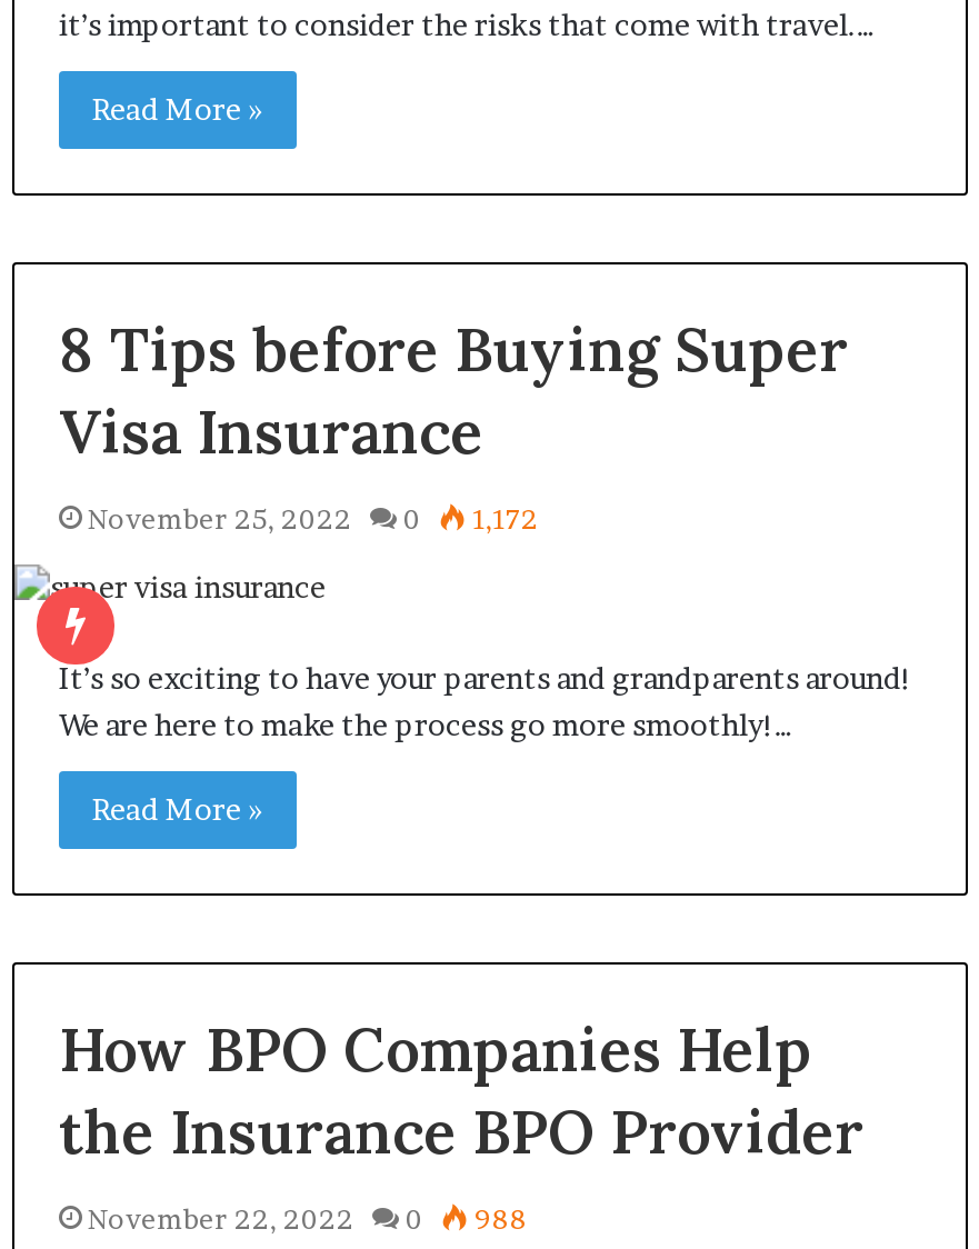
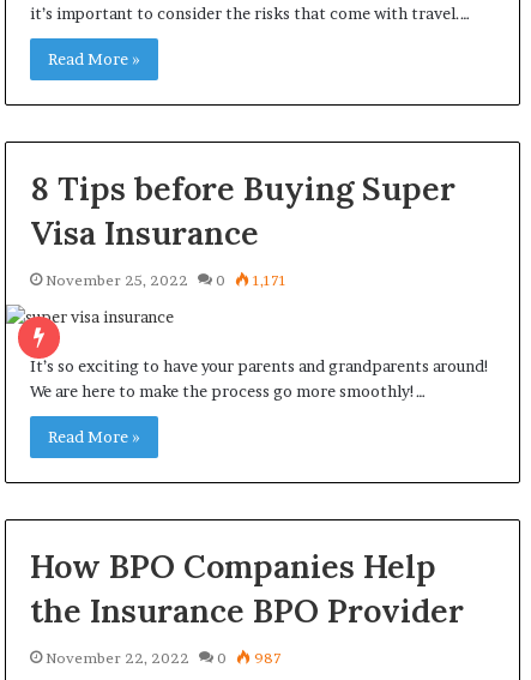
- November 25, 2022 0 1,172
+ November 25, 2022 0 1,171

- November 22, 2022 0 988
+ November 22, 2022 0 987
